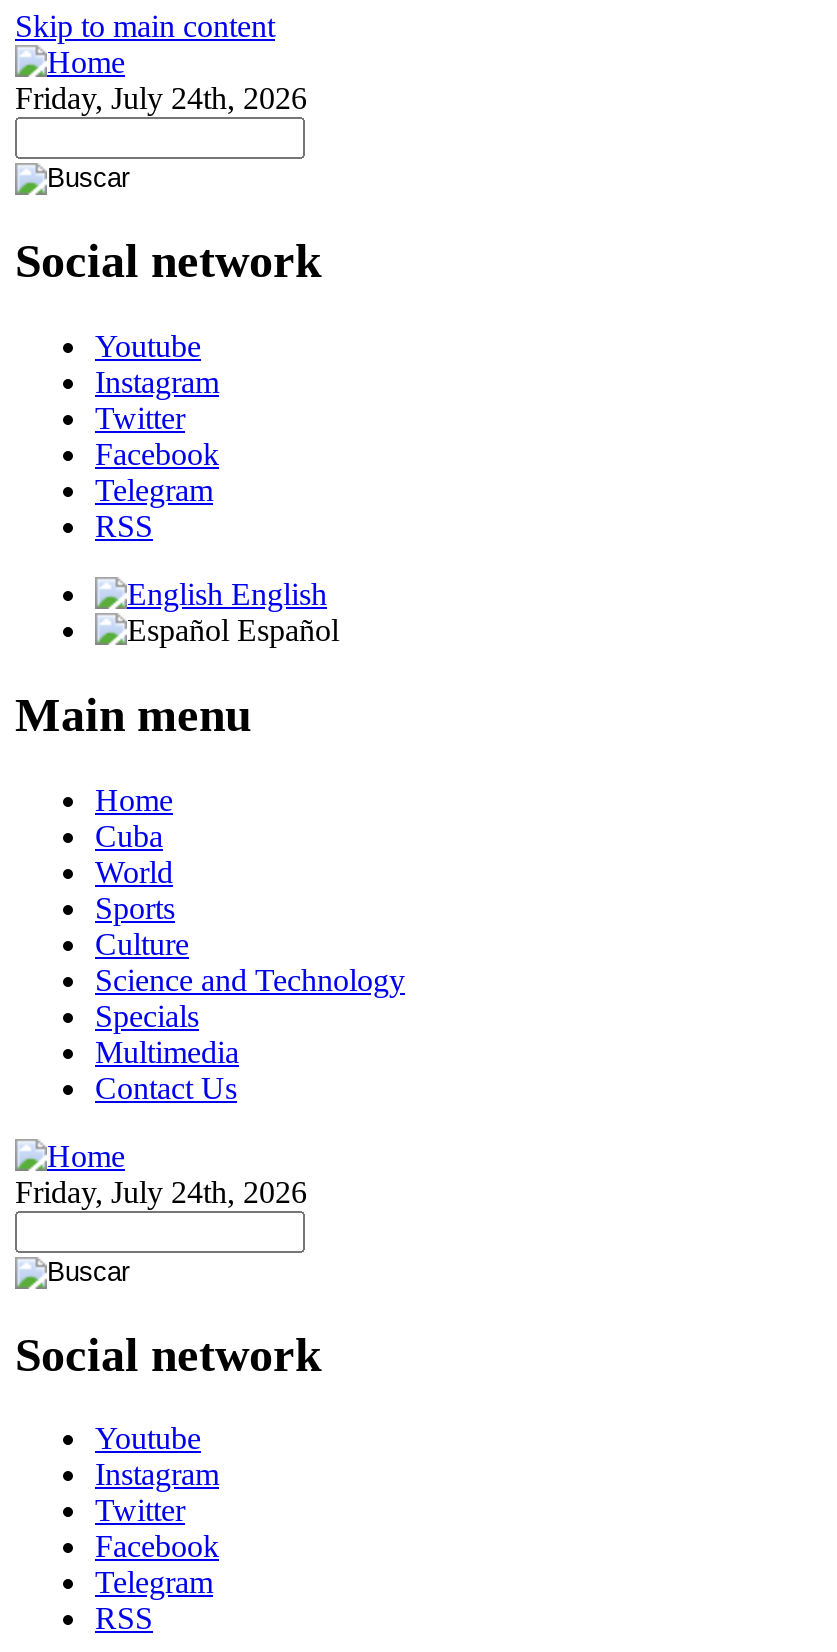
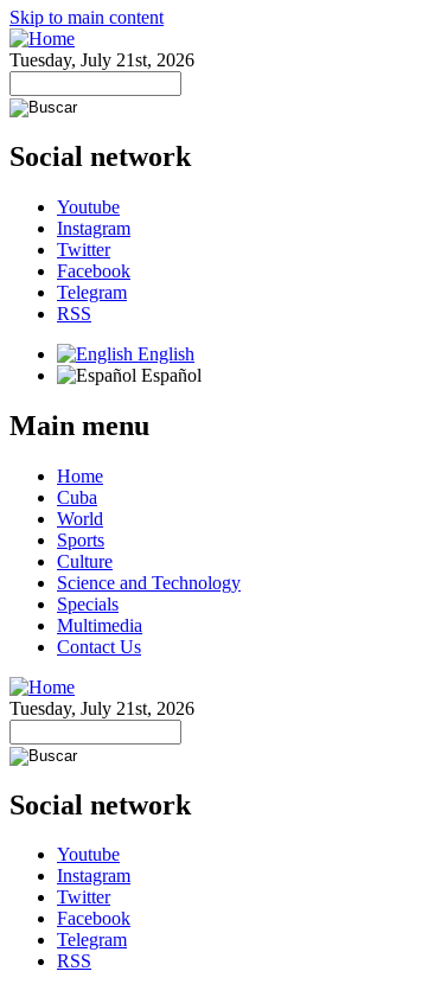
- Friday, July 24th, 2026
+ Tuesday, July 21st, 2026

- Friday, July 24th, 2026
+ Tuesday, July 21st, 2026
